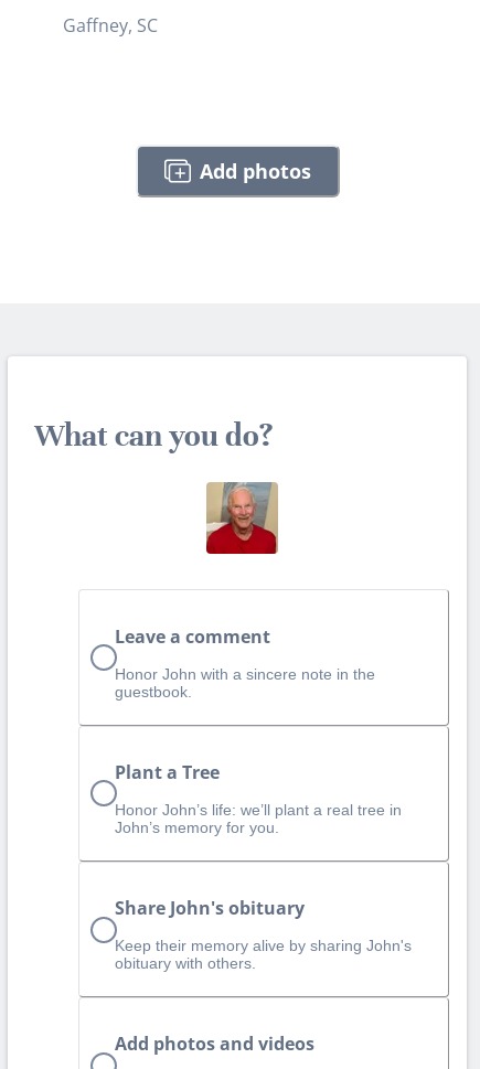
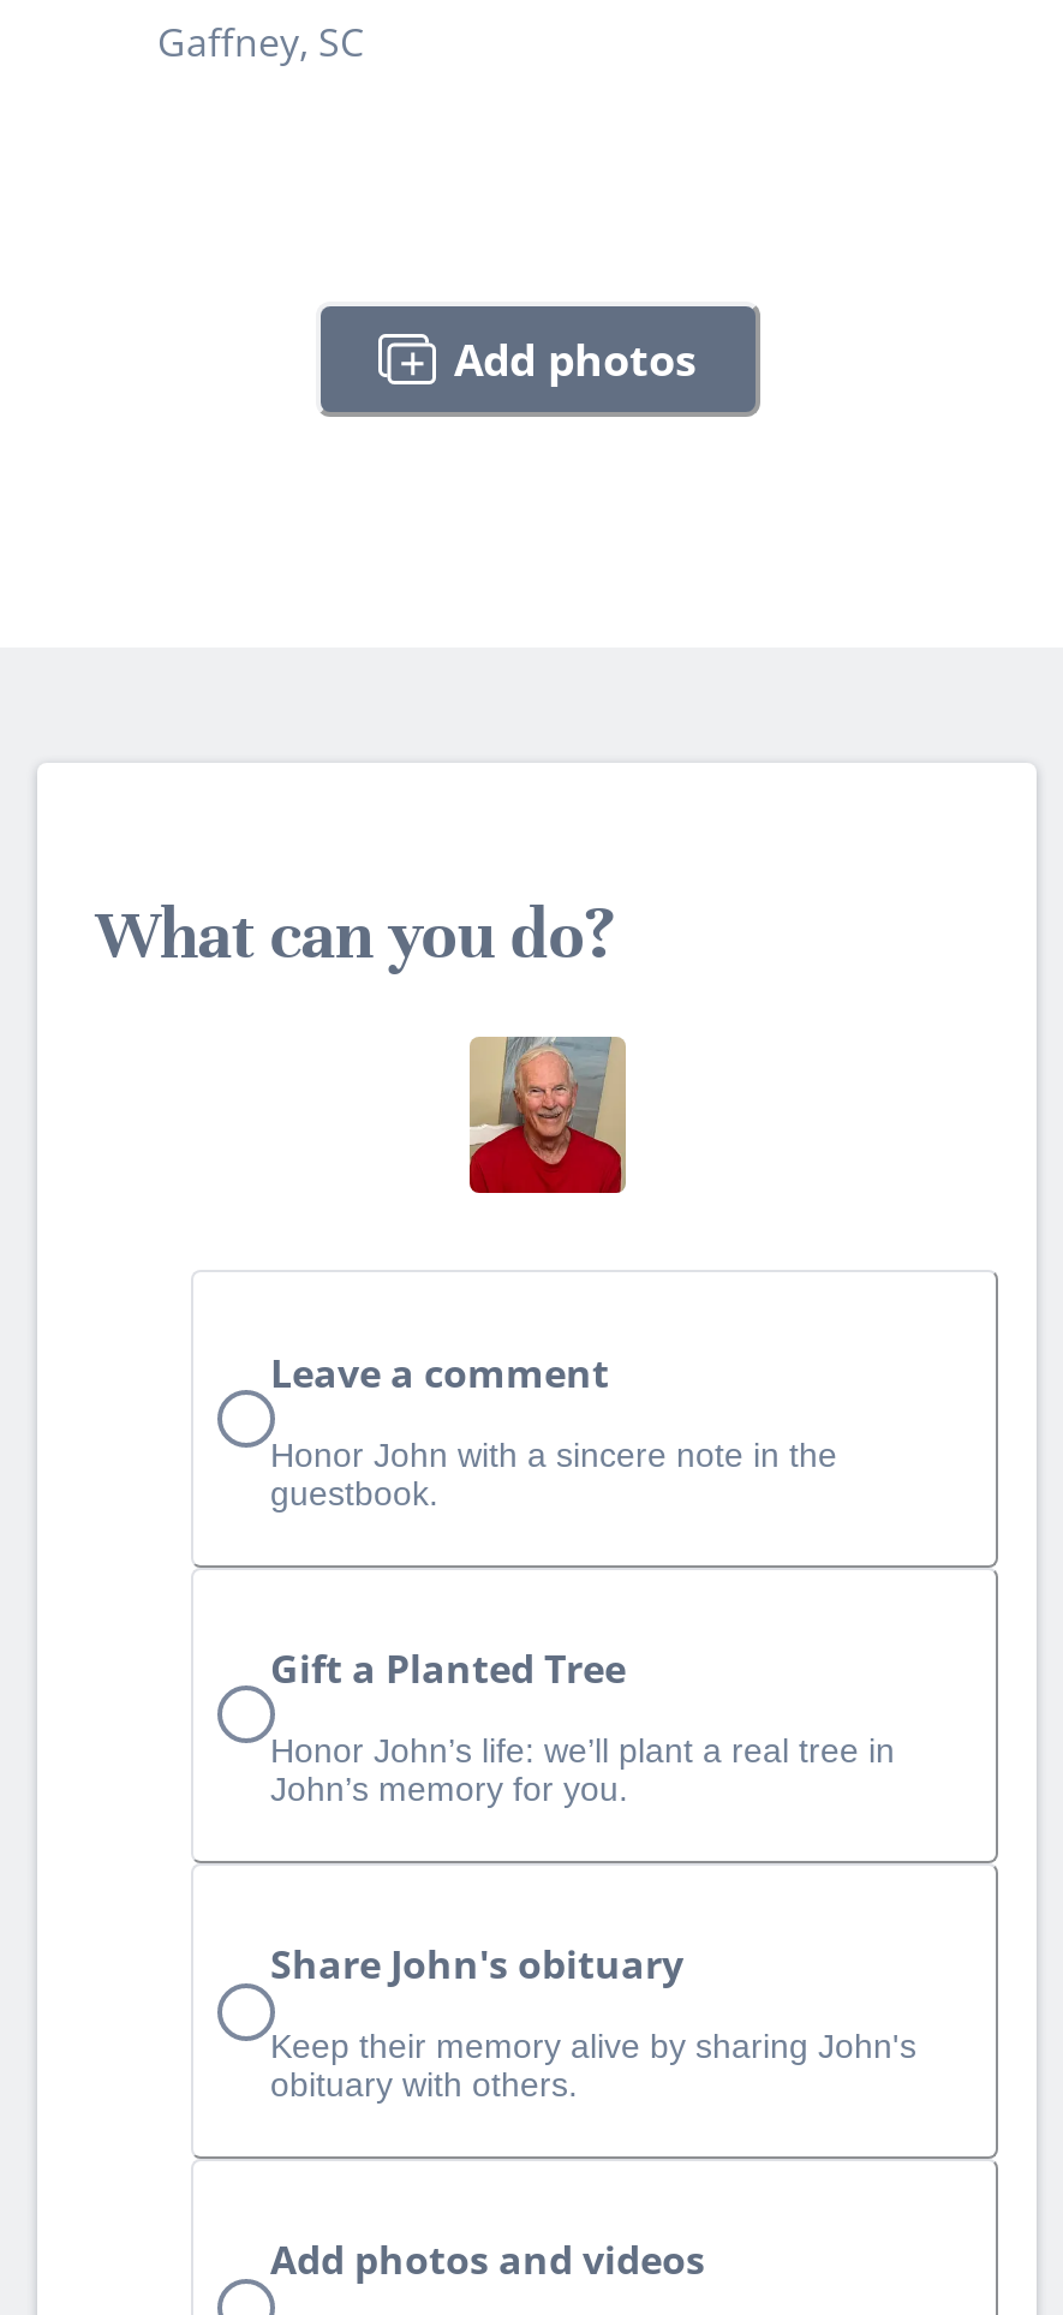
- Plant a Tree
+ Gift a Planted Tree
